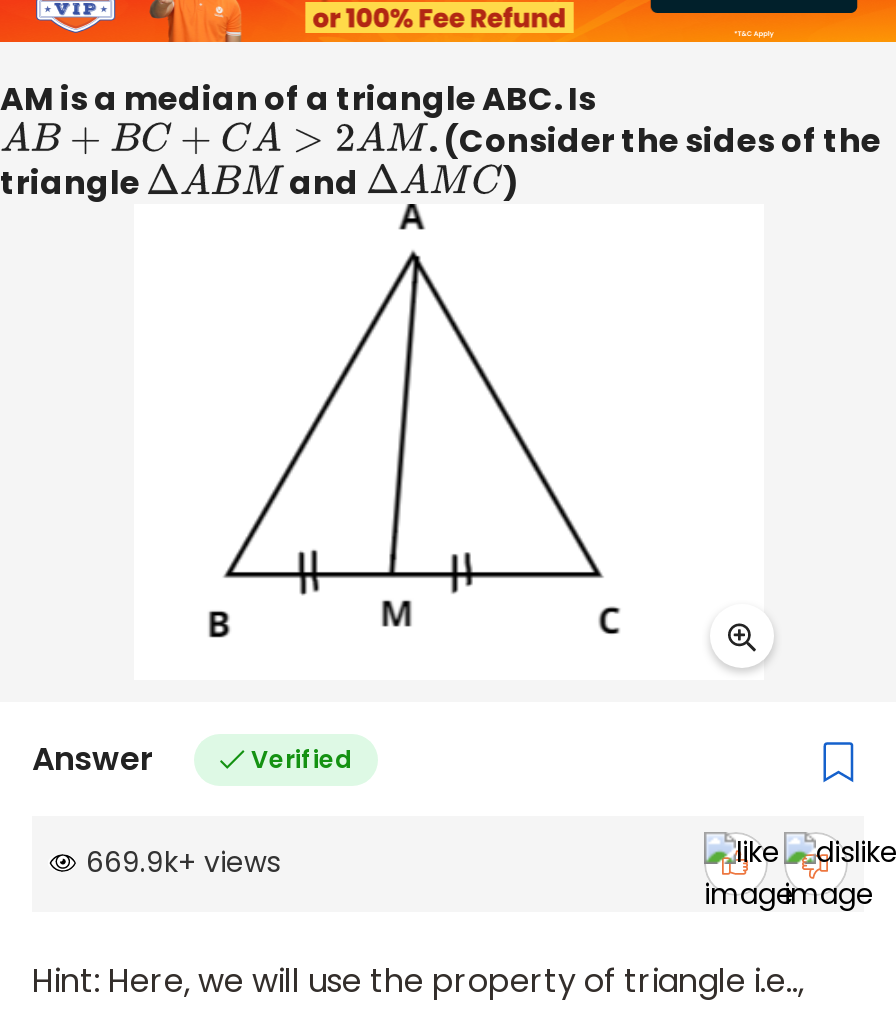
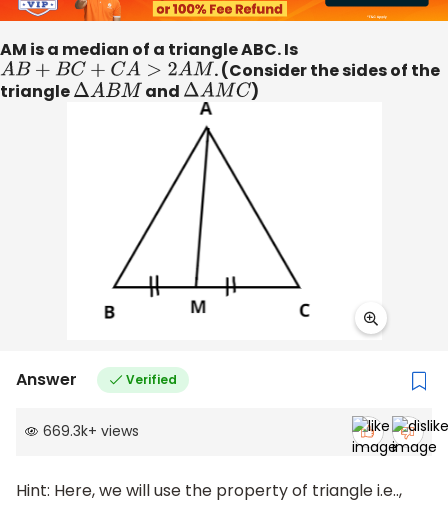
- 669.9k+ views
+ 669.3k+ views
